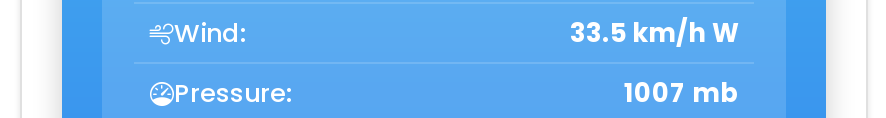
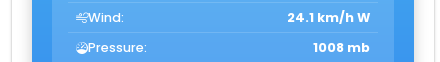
- 33.5 km/h W
+ 24.1 km/h W

- 1007 mb
+ 1008 mb
